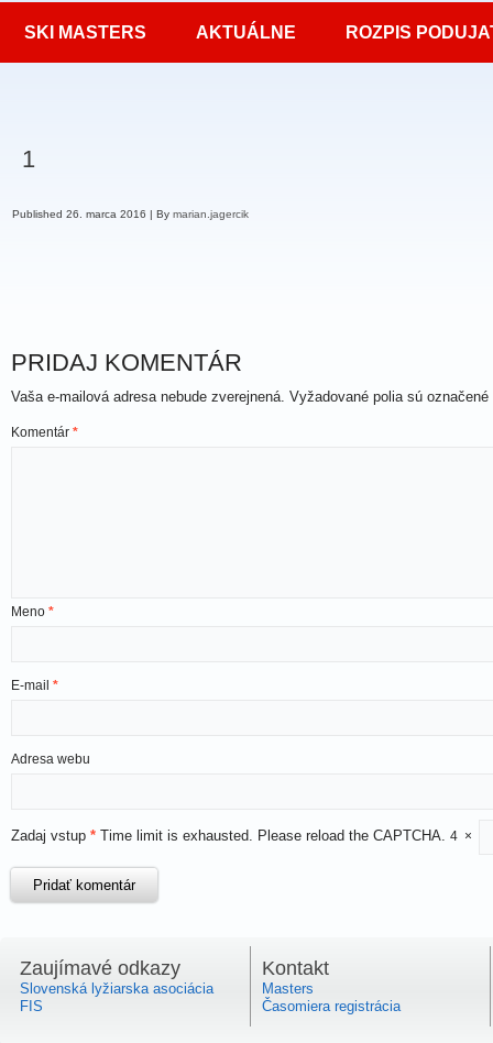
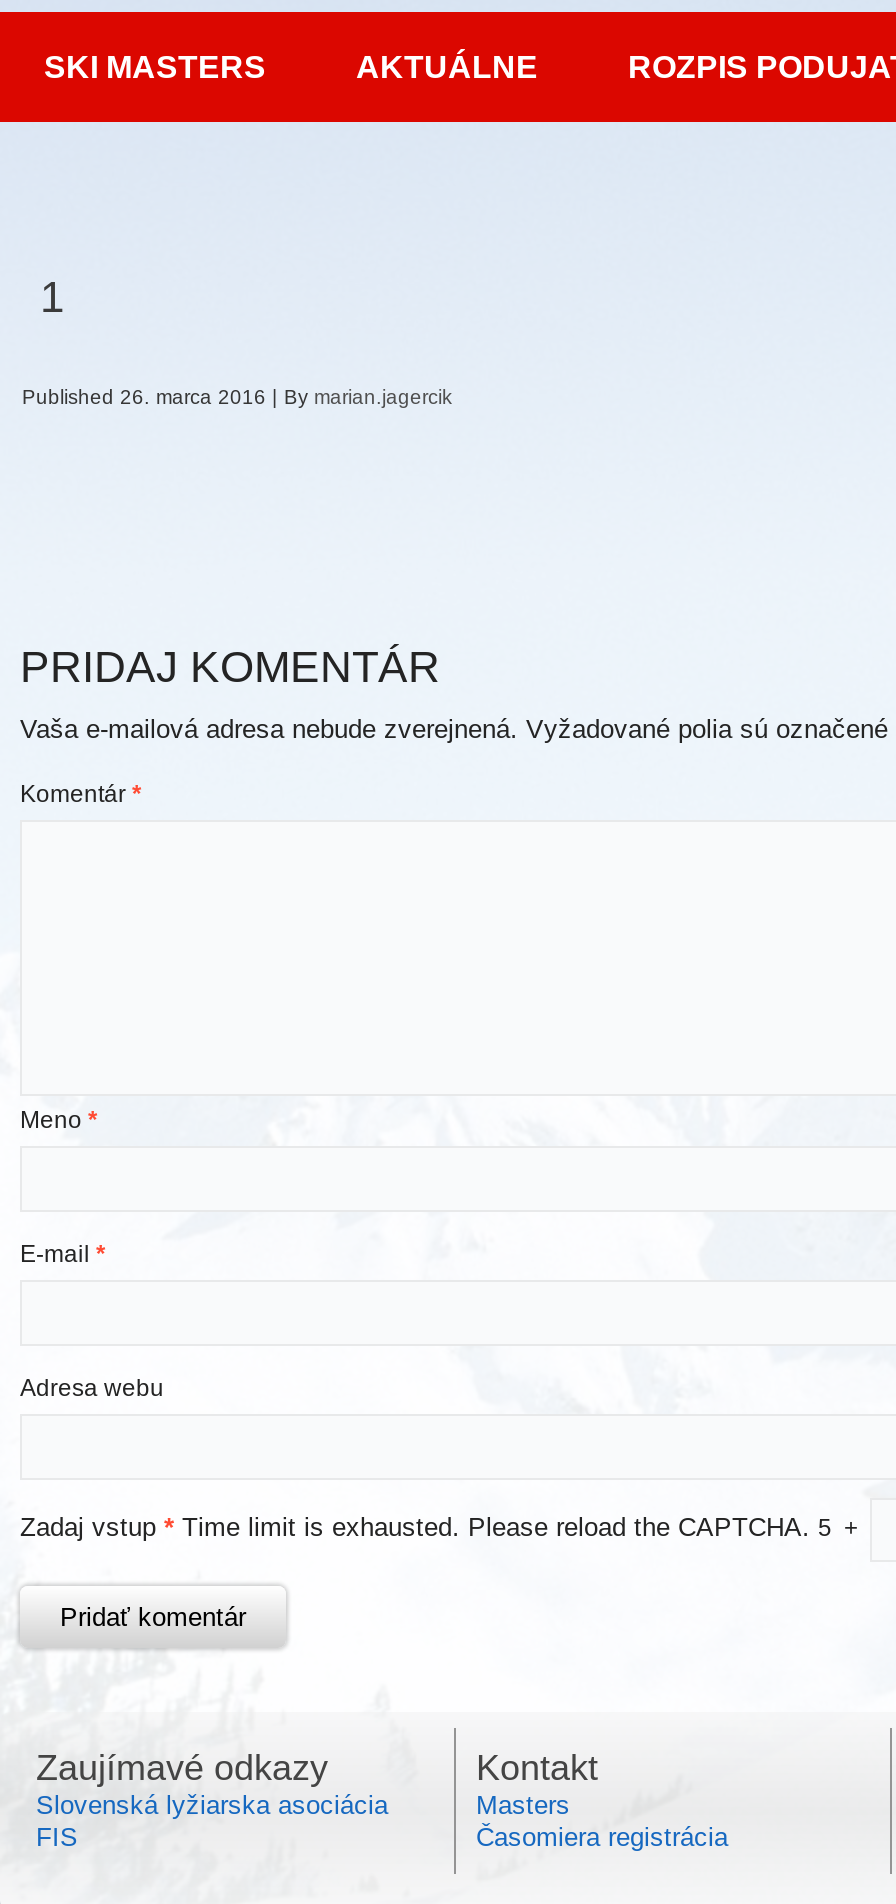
- Zadaj vstup * Time limit is exhausted. Please reload the CAPTCHA. 4 ×
+ Zadaj vstup * Time limit is exhausted. Please reload the CAPTCHA. 5 +
